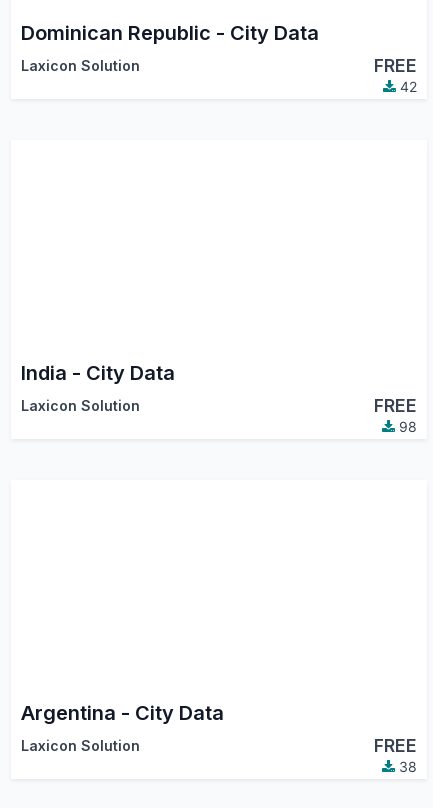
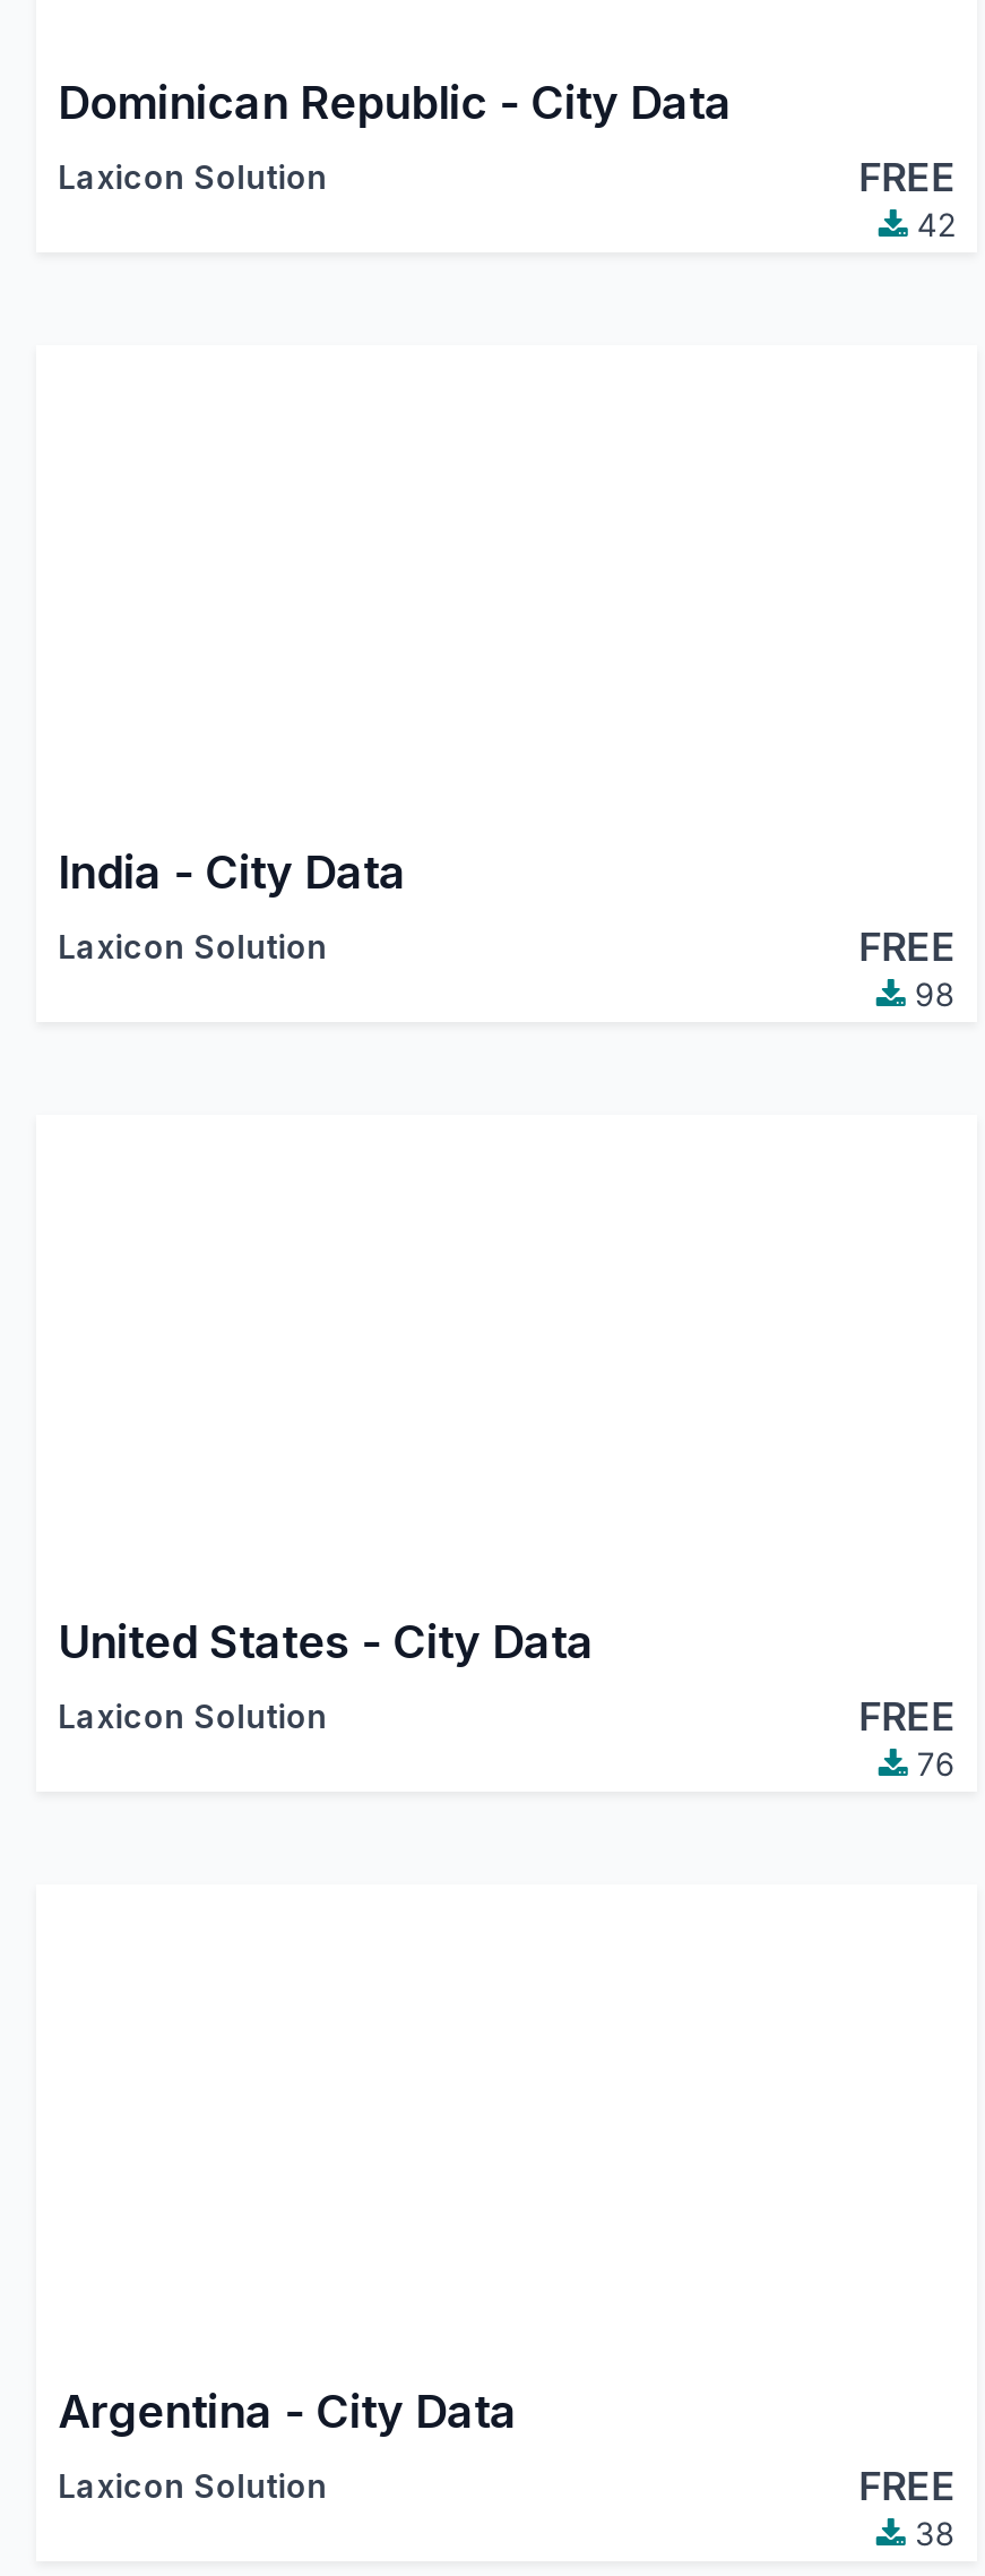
+ United States - City Data
+ Laxicon Solution
+ FREE
+ 76
